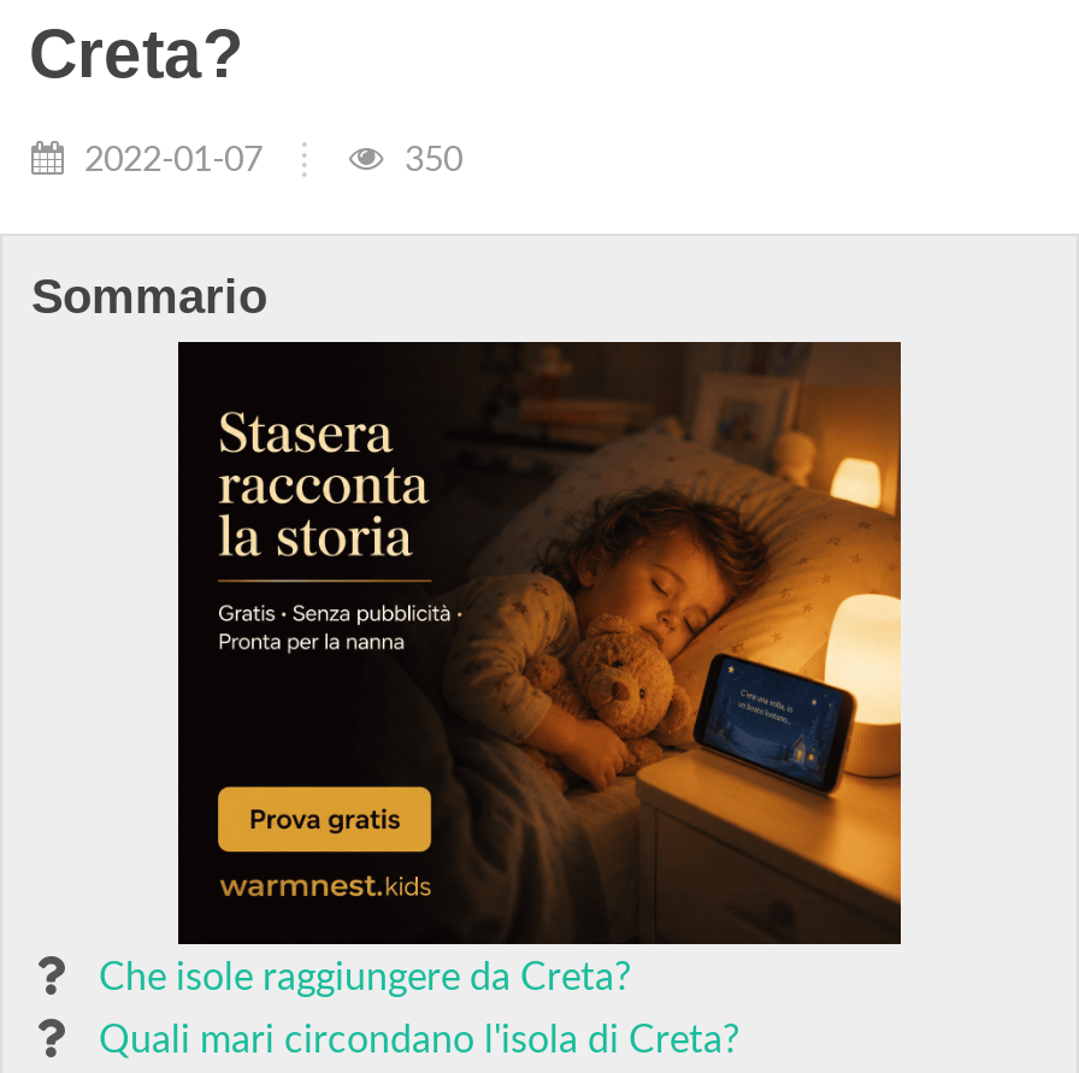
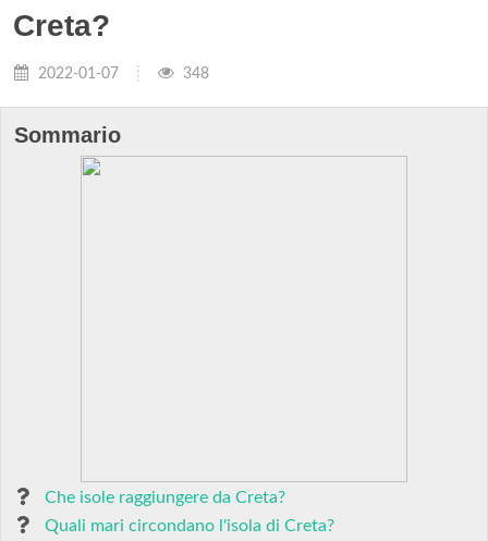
- 350
+ 348

- [image]
